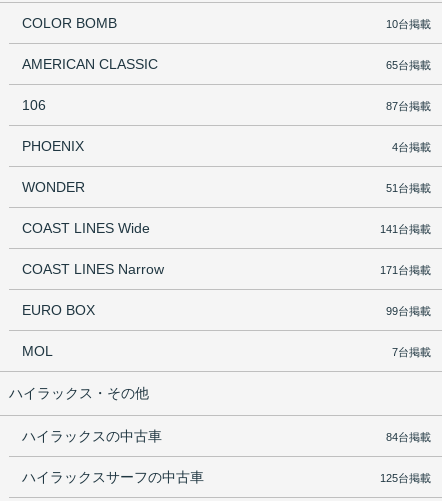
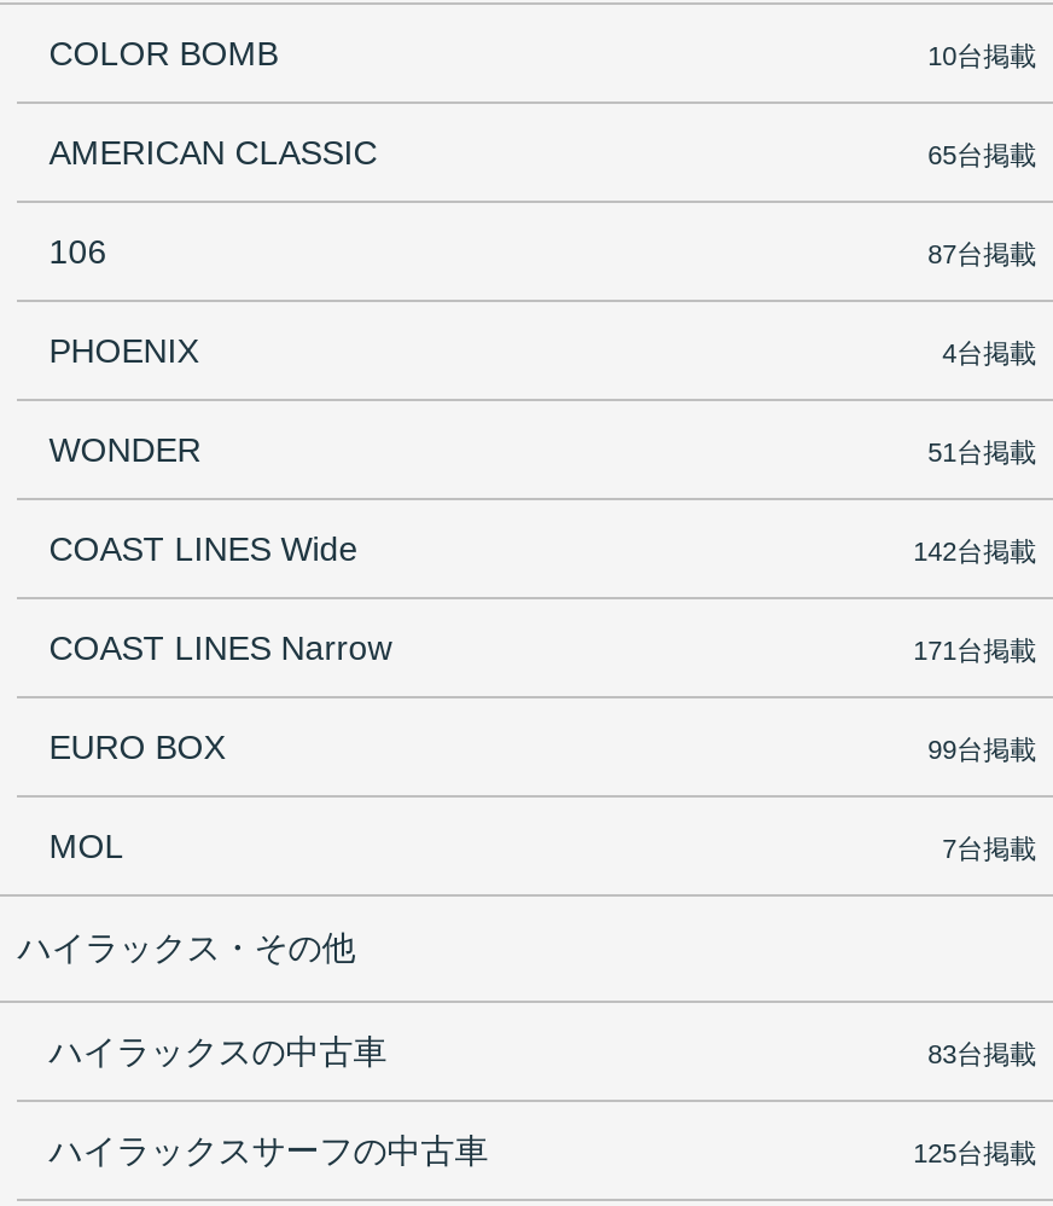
- 141台掲載
+ 142台掲載

- 84台掲載
+ 83台掲載
